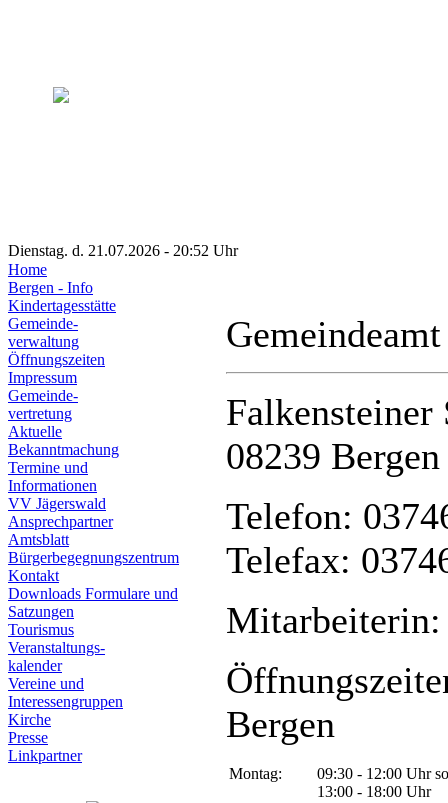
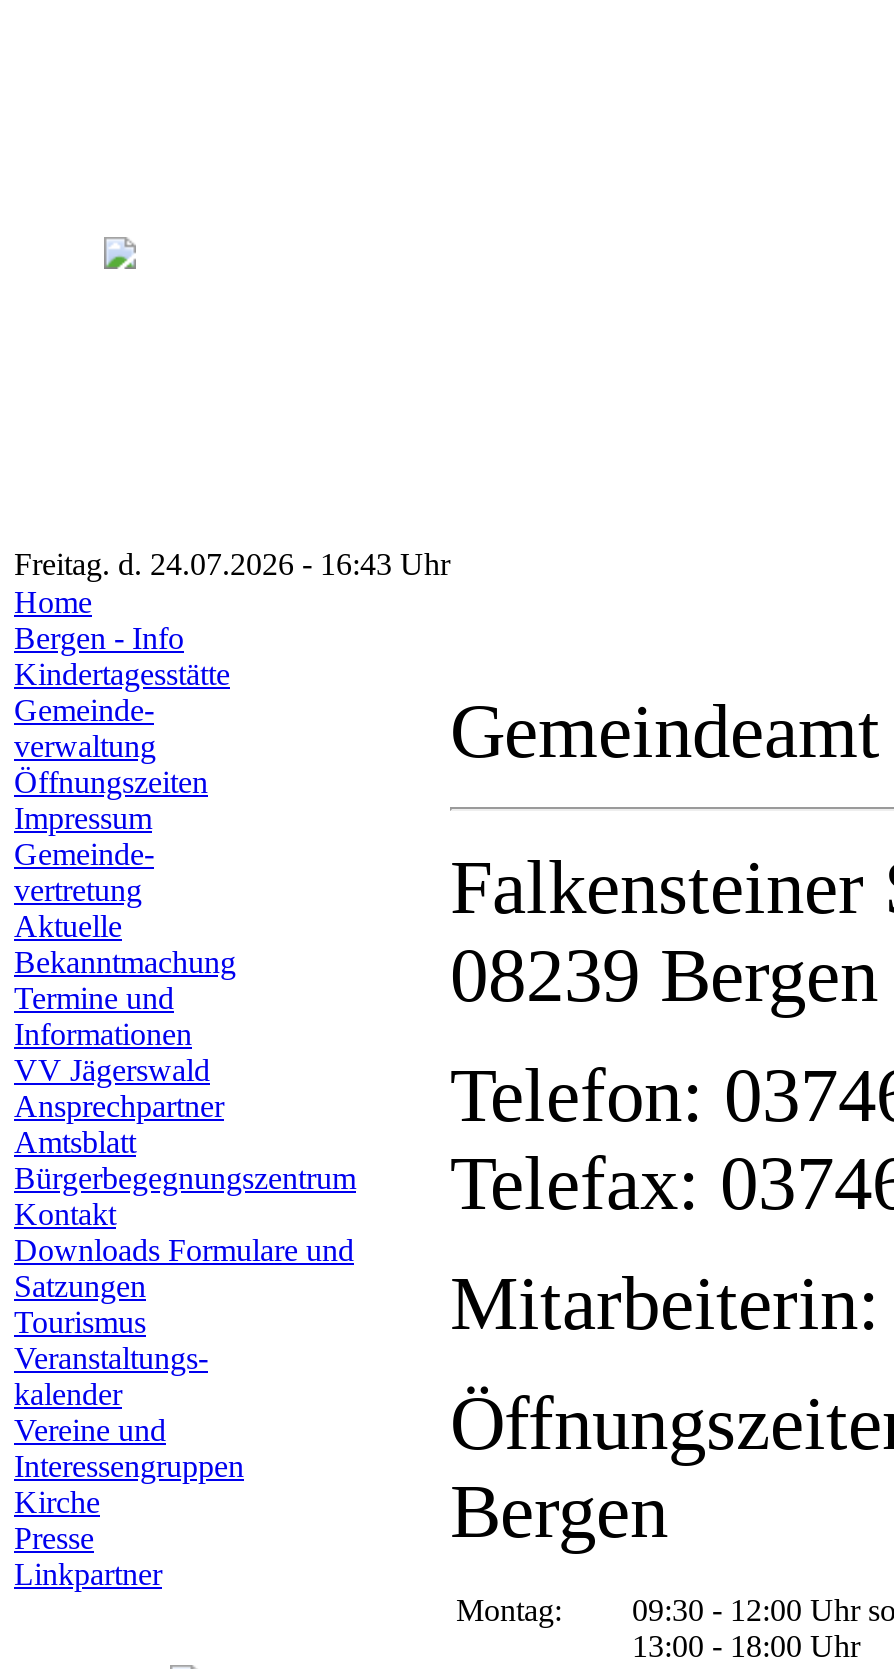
- Dienstag. d. 21.07.2026 - 20:52 Uhr
+ Freitag. d. 24.07.2026 - 16:43 Uhr
